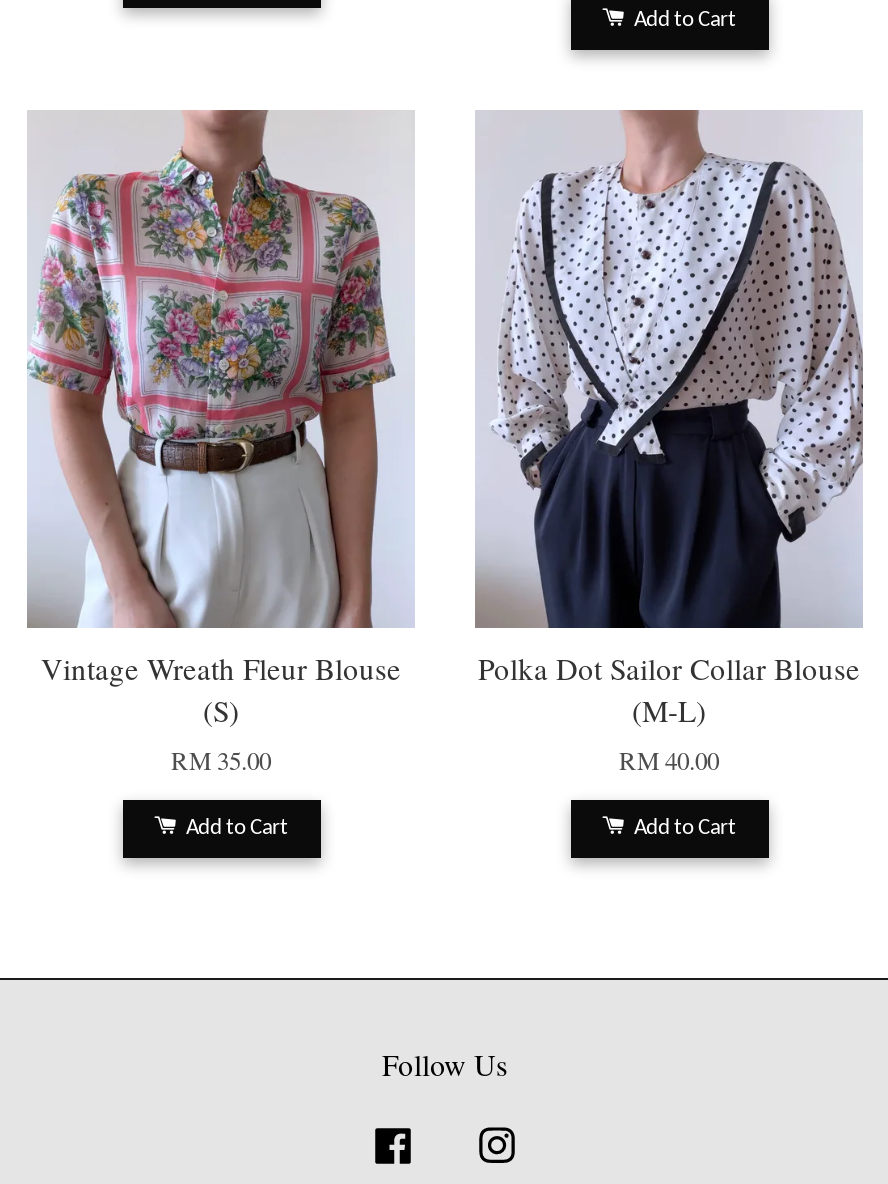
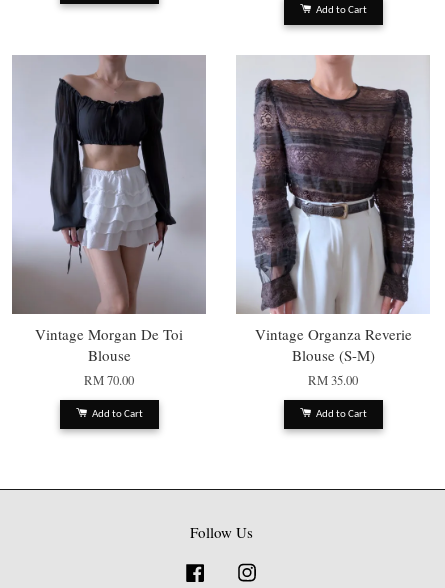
- [image]
- Vintage Wreath Fleur Blouse
- (S)
- RM 35.00
+ [image]
+ Vintage Morgan De Toi
+ Blouse
+ RM 70.00

- [image]
- Polka Dot Sailor Collar Blouse
- (M-L)
- RM 40.00
+ [image]
+ Vintage Organza Reverie
+ Blouse (S-M)
+ RM 35.00
